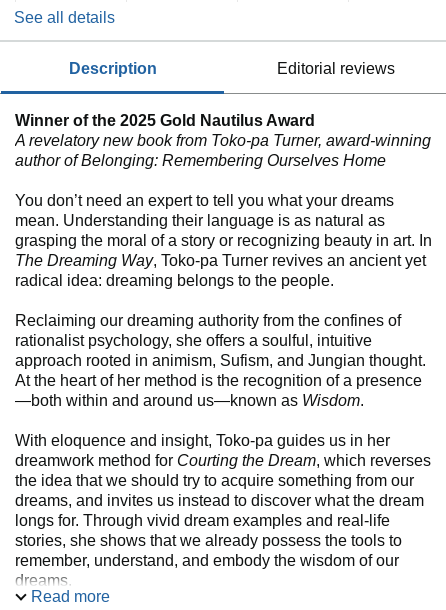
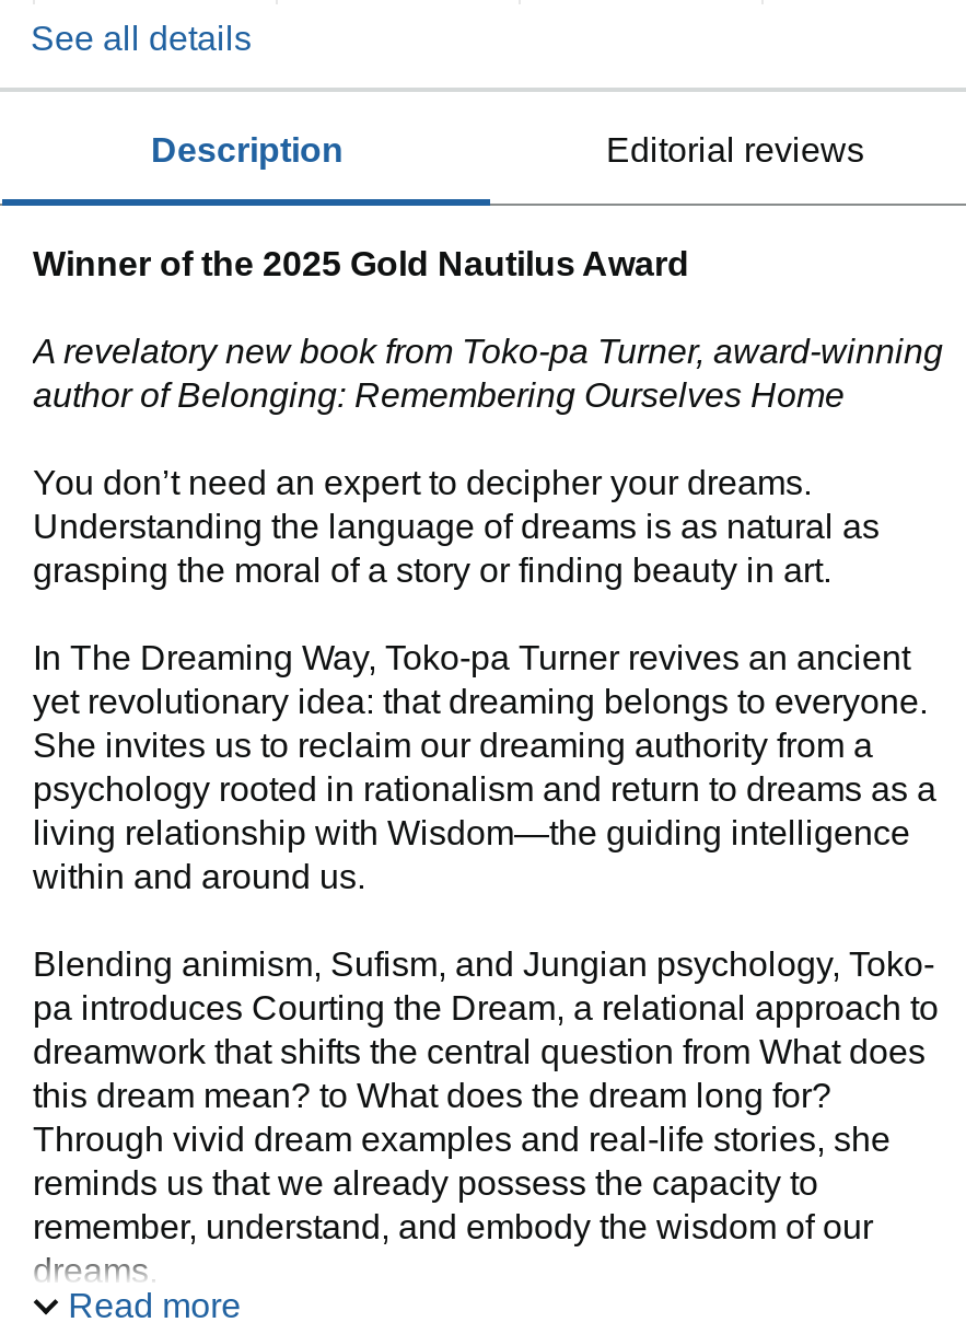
moved down: A revelatory new book from Toko-pa Turner, award-winning | author of Belonging: Remembering Ourselves Home

- You don’t need an expert to tell you what your dreams
- mean. Understanding their language is as natural as
- grasping the moral of a story or recognizing beauty in art. In
- The Dreaming Way, Toko-pa Turner revives an ancient yet
- radical idea: dreaming belongs to the people.
+ You don’t need an expert to decipher your dreams.
+ Understanding the language of dreams is as natural as
+ grasping the moral of a story or finding beauty in art.

- Reclaiming our dreaming authority from the confines of
- rationalist psychology, she offers a soulful, intuitive
- approach rooted in animism, Sufism, and Jungian thought.
- At the heart of her method is the recognition of a presence
- —both within and around us—known as Wisdom.
+ In The Dreaming Way, Toko-pa Turner revives an ancient
+ yet revolutionary idea: that dreaming belongs to everyone.
+ She invites us to reclaim our dreaming authority from a
+ psychology rooted in rationalism and return to dreams as a
+ living relationship with Wisdom—the guiding intelligence
+ within and around us.

- With eloquence and insight, Toko-pa guides us in her
- dreamwork method for Courting the Dream, which reverses
- the idea that we should try to acquire something from our
- dreams, and invites us instead to discover what the dream
- longs for. Through vivid dream examples and real-life
- stories, she shows that we already possess the tools to
+ Blending animism, Sufism, and Jungian psychology, Toko-
+ pa introduces Courting the Dream, a relational approach to
+ dreamwork that shifts the central question from What does
+ this dream mean? to What does the dream long for?
+ Through vivid dream examples and real-life stories, she
+ reminds us that we already possess the capacity to
